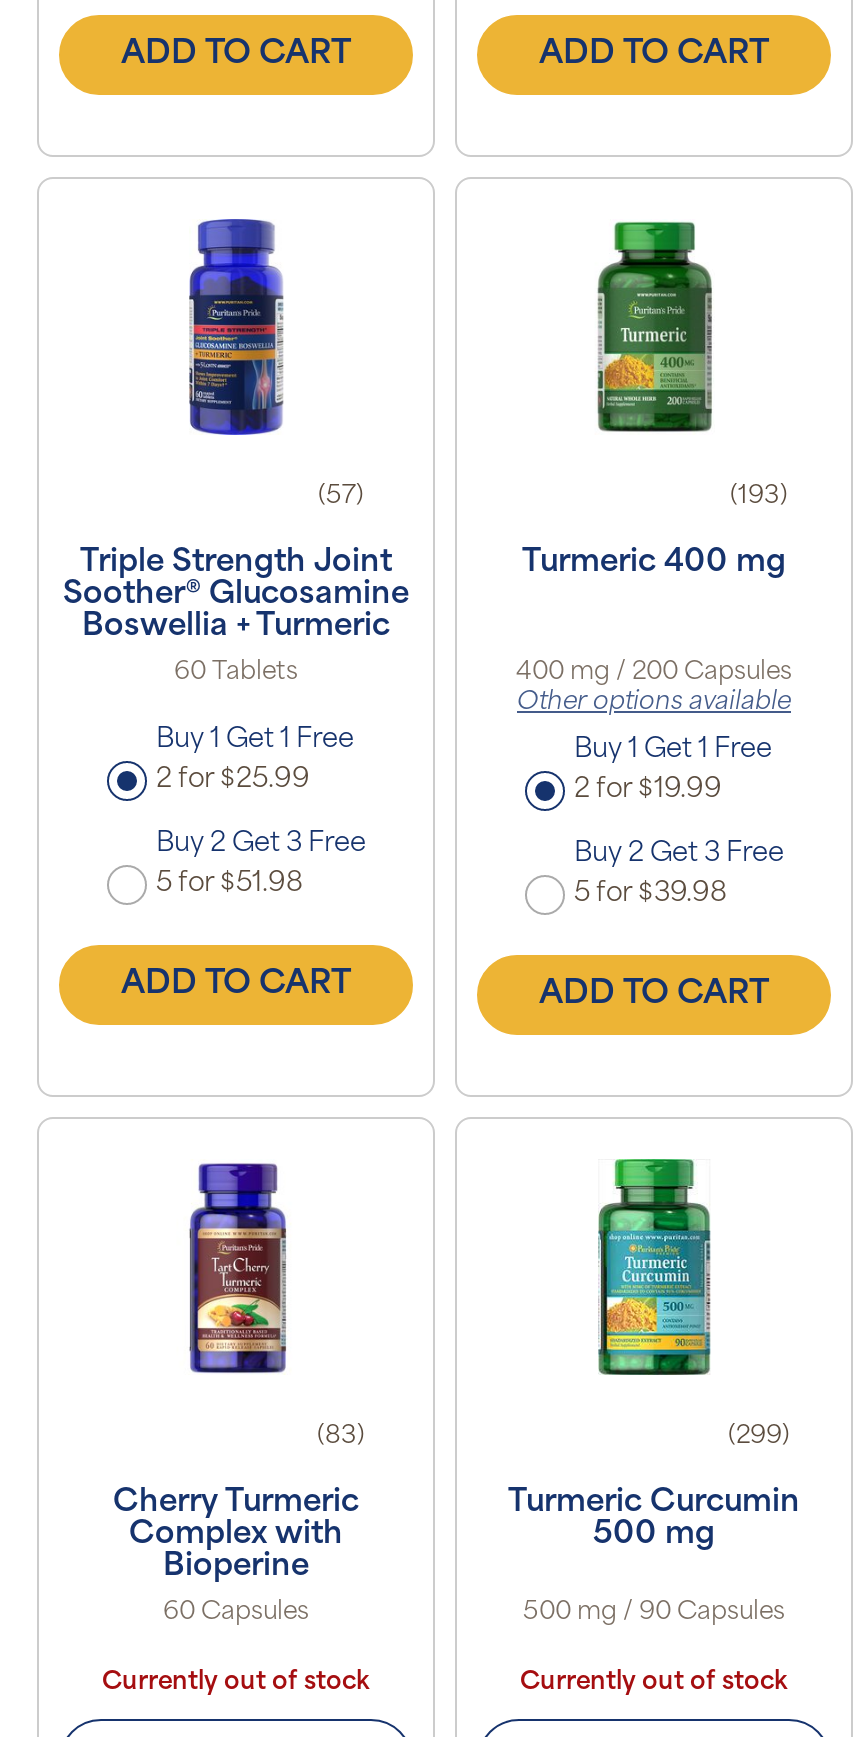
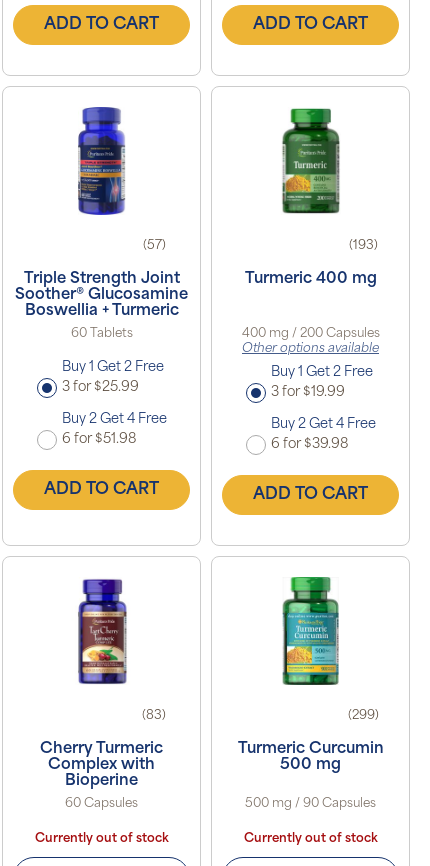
- Buy 1 Get 1 Free
+ Buy 1 Get 2 Free

- Buy 1 Get 1 Free
+ Buy 1 Get 2 Free

- 2 for $25.99
+ 3 for $25.99

- 2 for $19.99
+ 3 for $19.99

- Buy 2 Get 3 Free
+ Buy 2 Get 4 Free

- Buy 2 Get 3 Free
+ Buy 2 Get 4 Free

- 5 for $51.98
+ 6 for $51.98

- 5 for $39.98
+ 6 for $39.98
